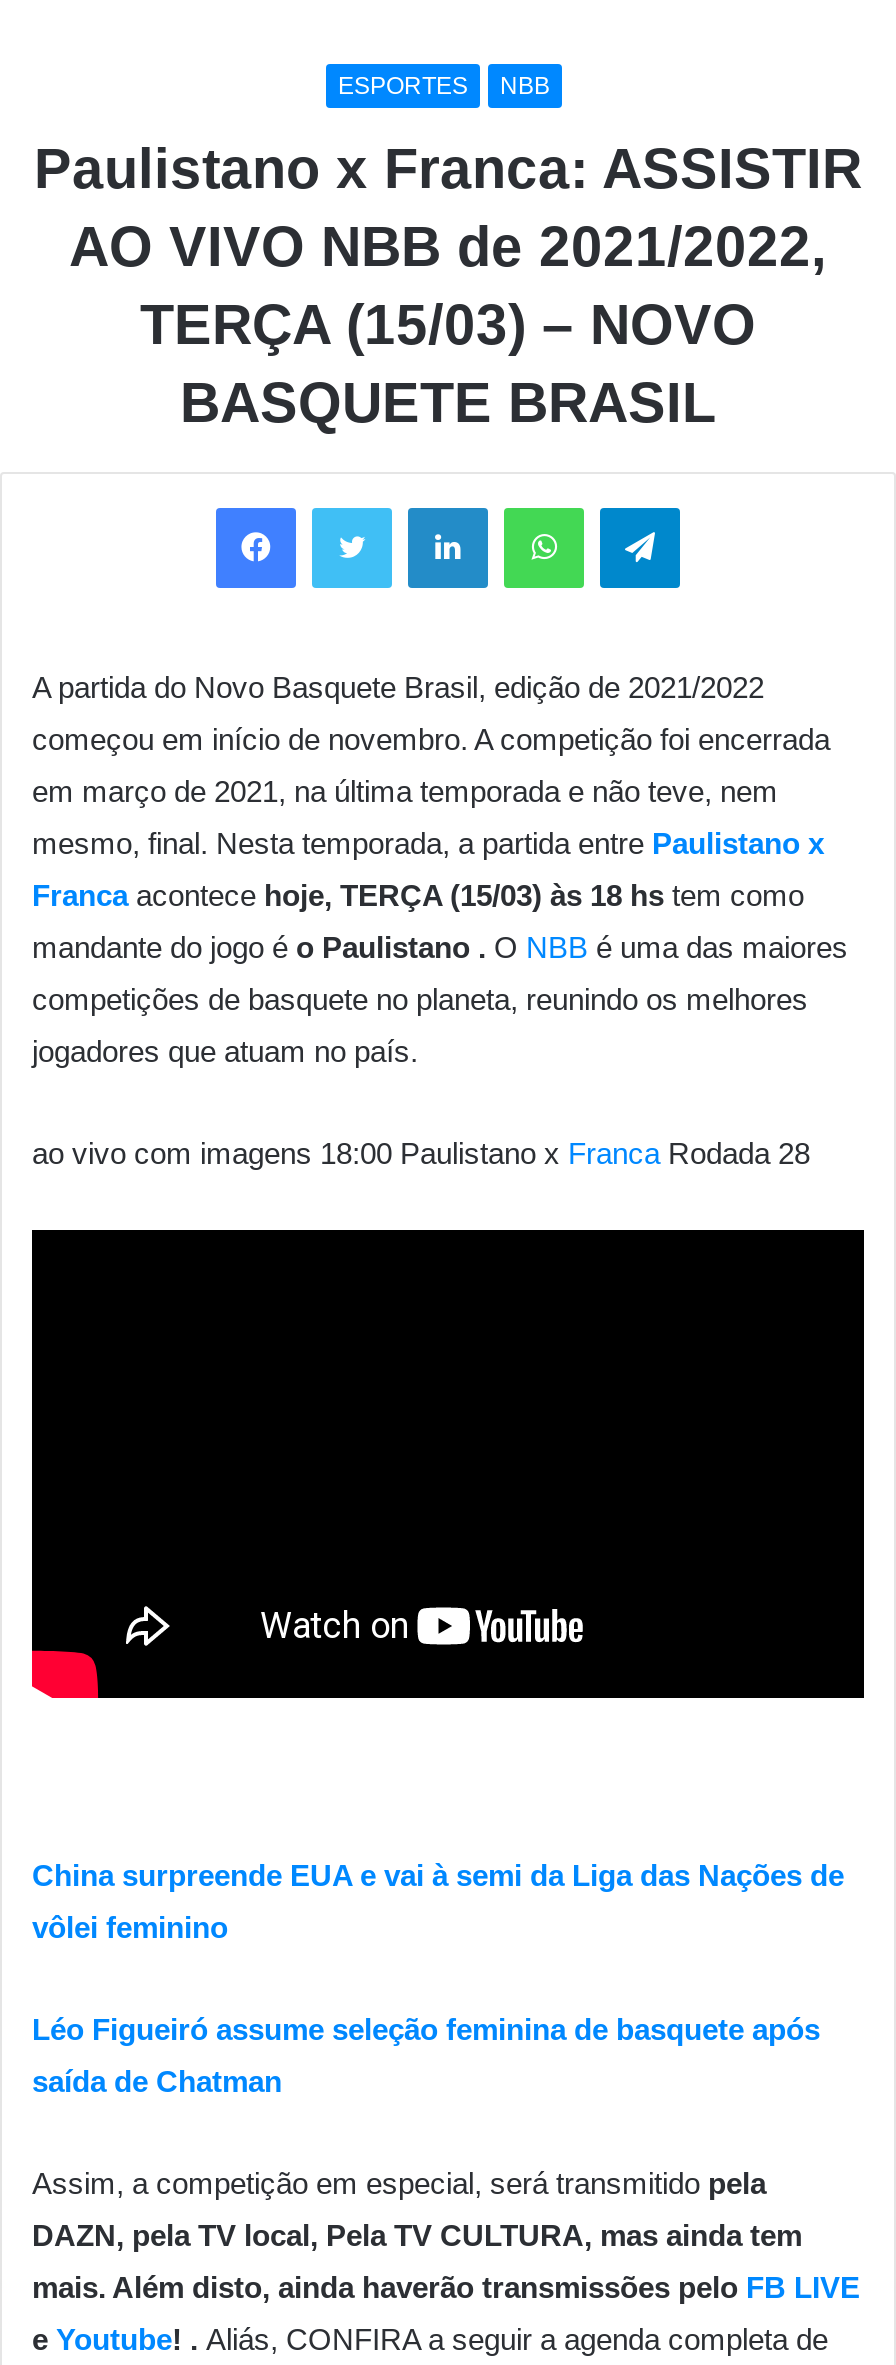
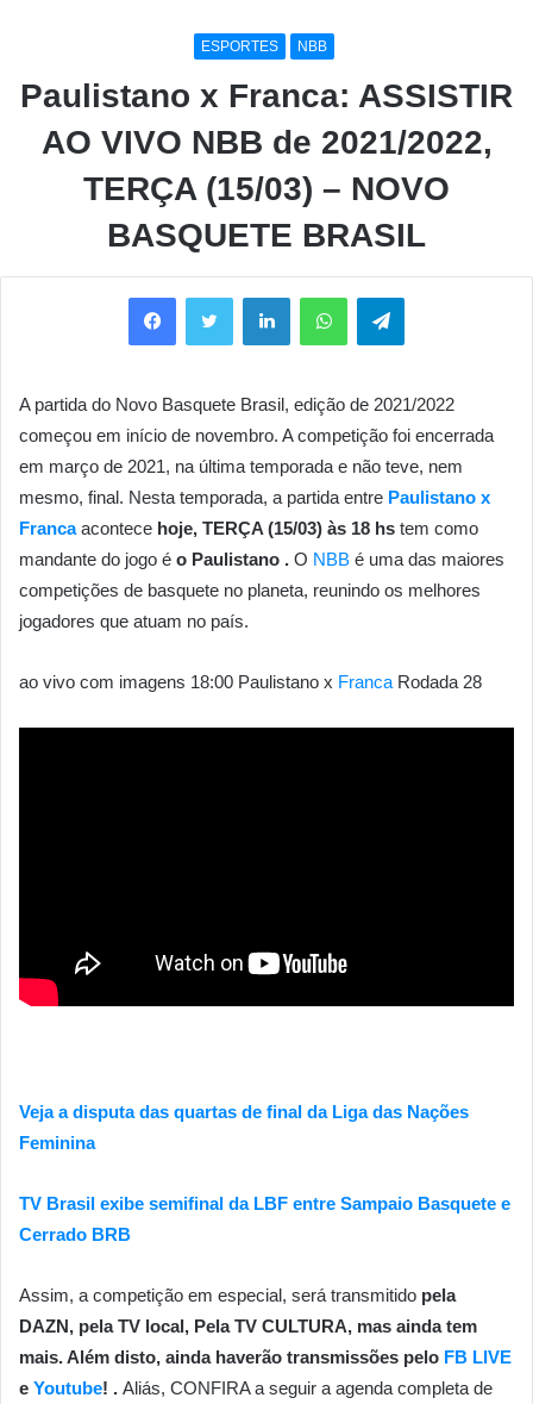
- China surpreende EUA e vai à semi da Liga das Nações de
+ Veja a disputa das quartas de final da Liga das Nações

- vôlei feminino
+ Feminina

- Léo Figueiró assume seleção feminina de basquete após
+ TV Brasil exibe semifinal da LBF entre Sampaio Basquete e

- saída de Chatman
+ Cerrado BRB
